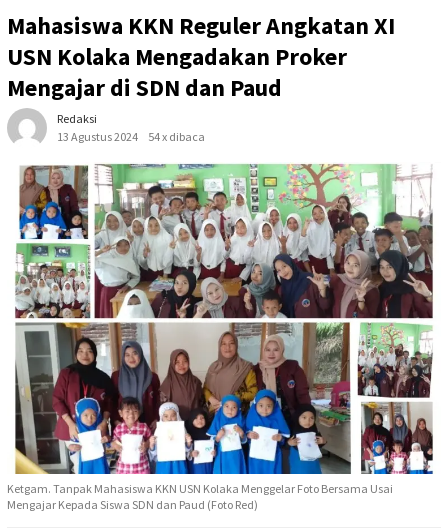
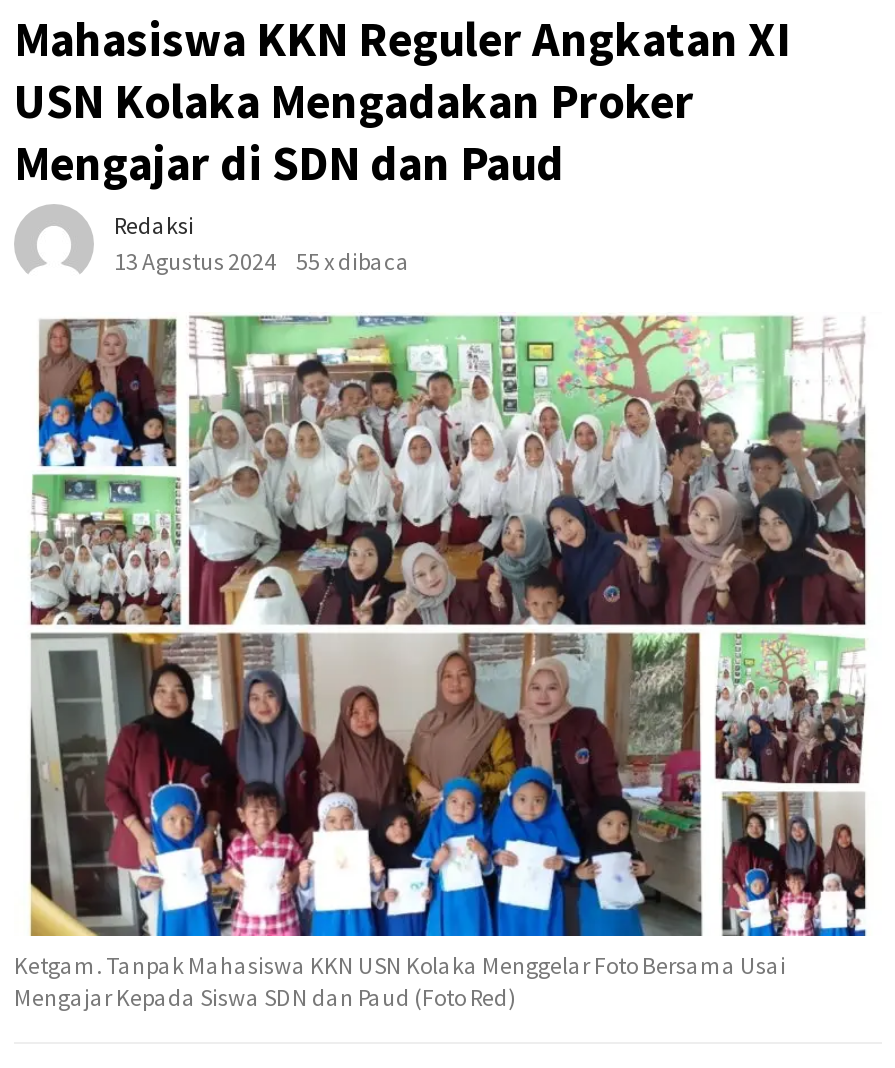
- 13 Agustus 2024 54 x dibaca
+ 13 Agustus 2024 55 x dibaca
